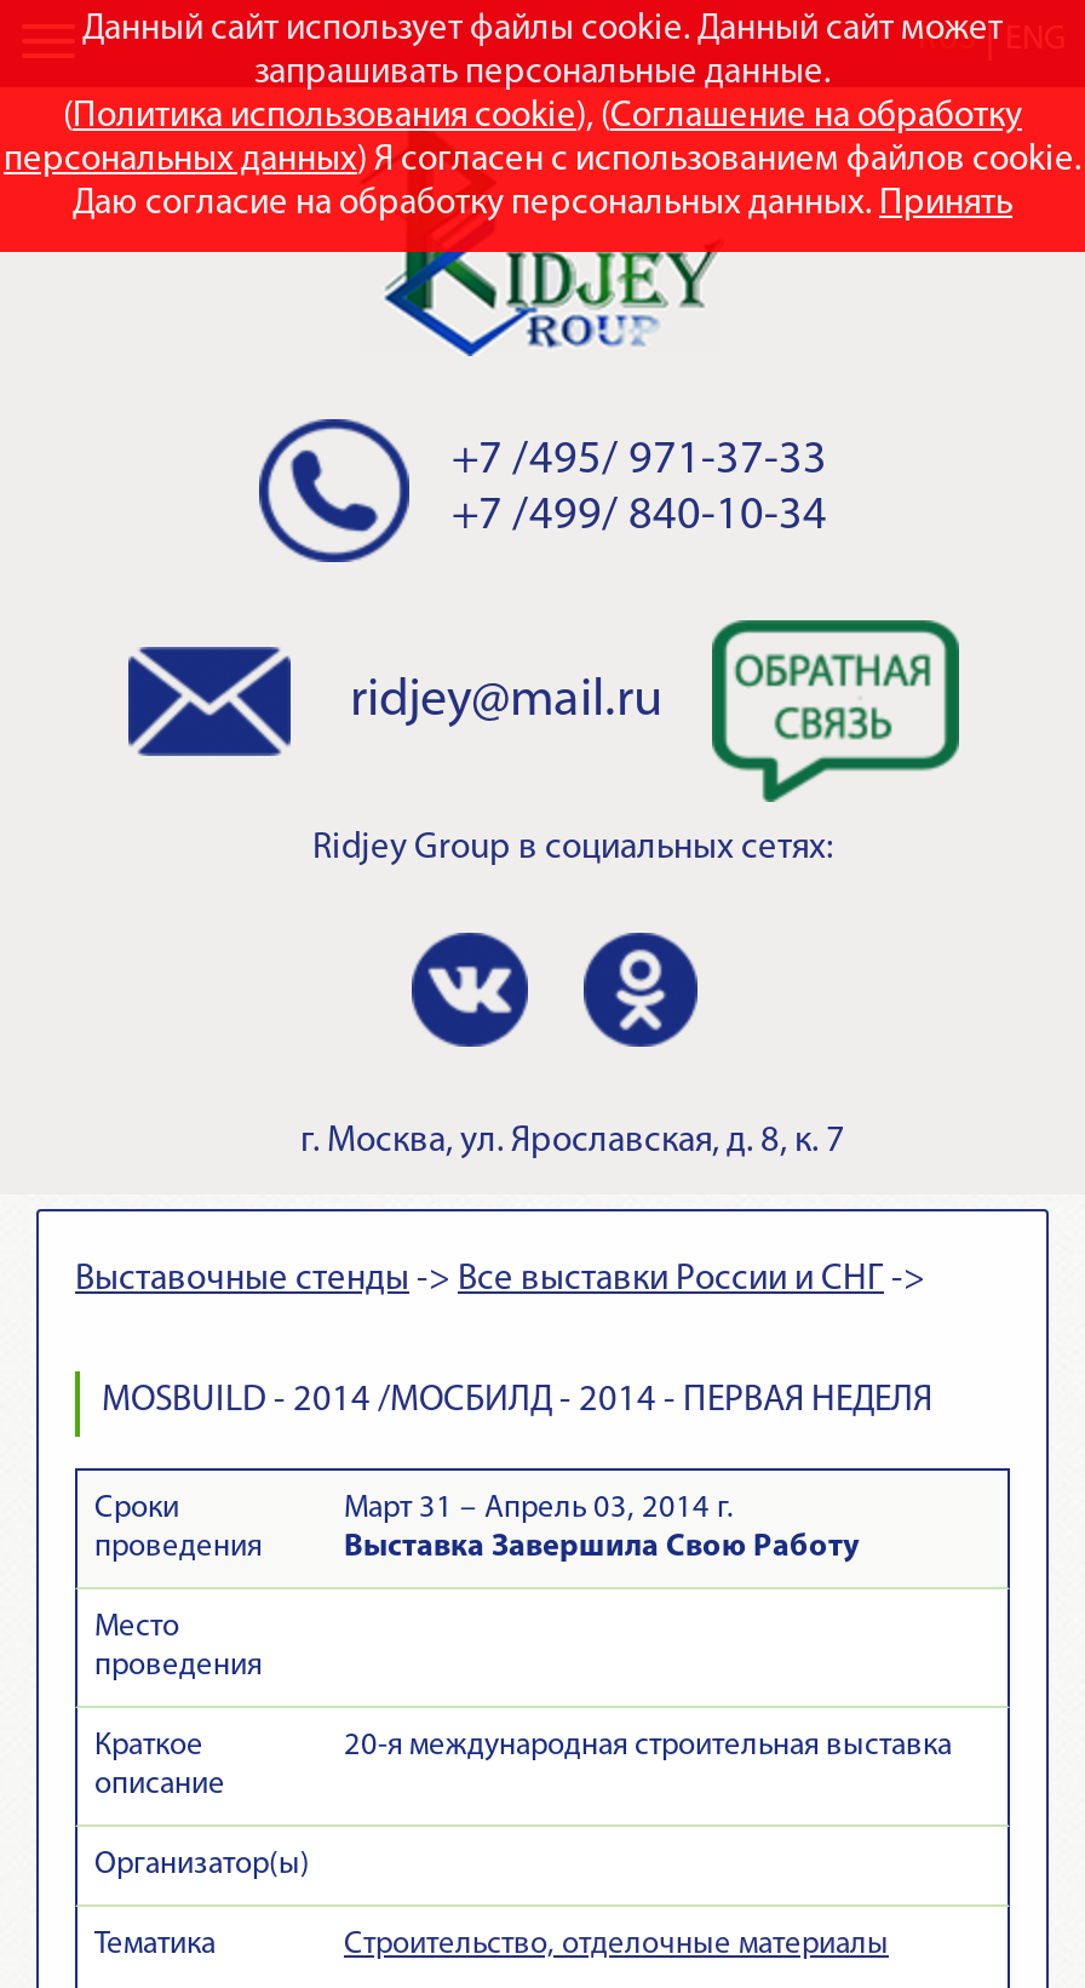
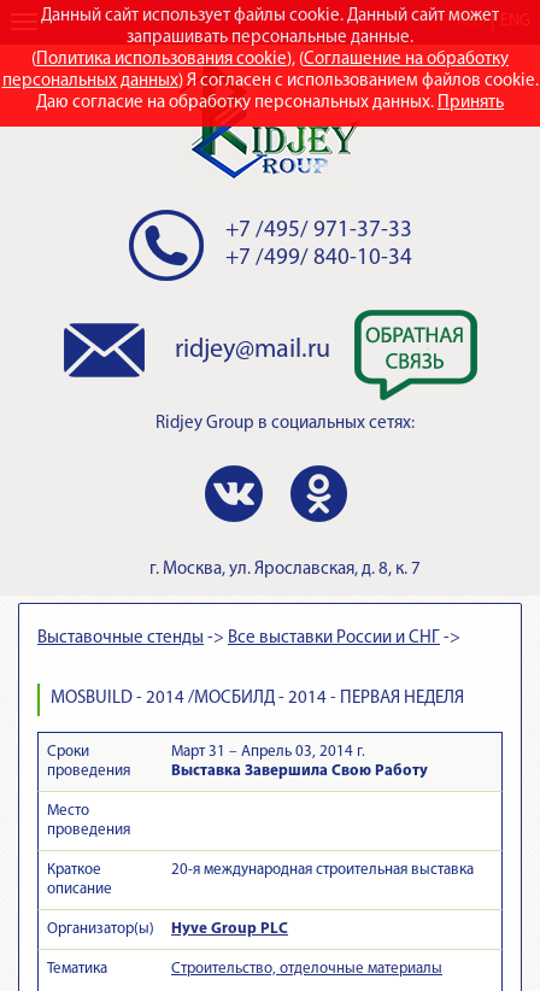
+ Hyve Group PLC
